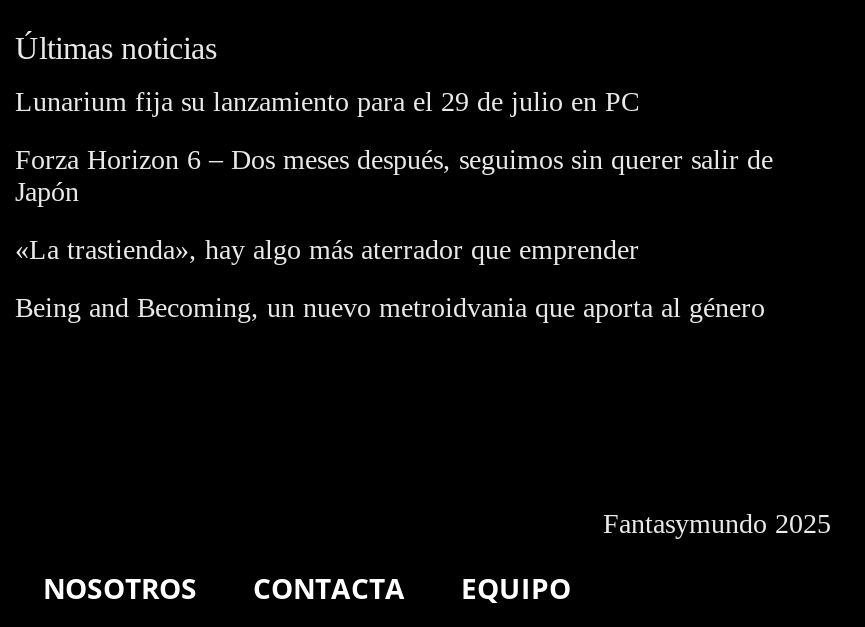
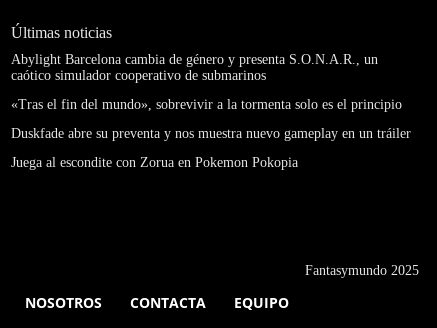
- Lunarium fija su lanzamiento para el 29 de julio en PC
+ Abylight Barcelona cambia de género y presenta S.O.N.A.R., un
+ caótico simulador cooperativo de submarinos

- Forza Horizon 6 – Dos meses después, seguimos sin querer salir de
- Japón
+ «Tras el fin del mundo», sobrevivir a la tormenta solo es el principio

- «La trastienda», hay algo más aterrador que emprender
+ Duskfade abre su preventa y nos muestra nuevo gameplay en un tráiler

- Being and Becoming, un nuevo metroidvania que aporta al género
+ Juega al escondite con Zorua en Pokemon Pokopia
